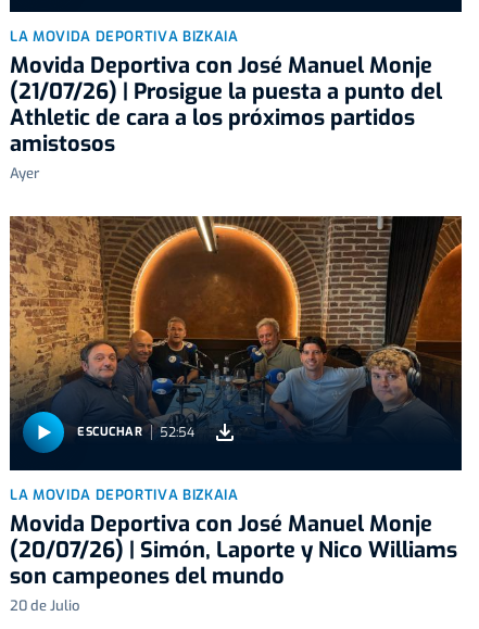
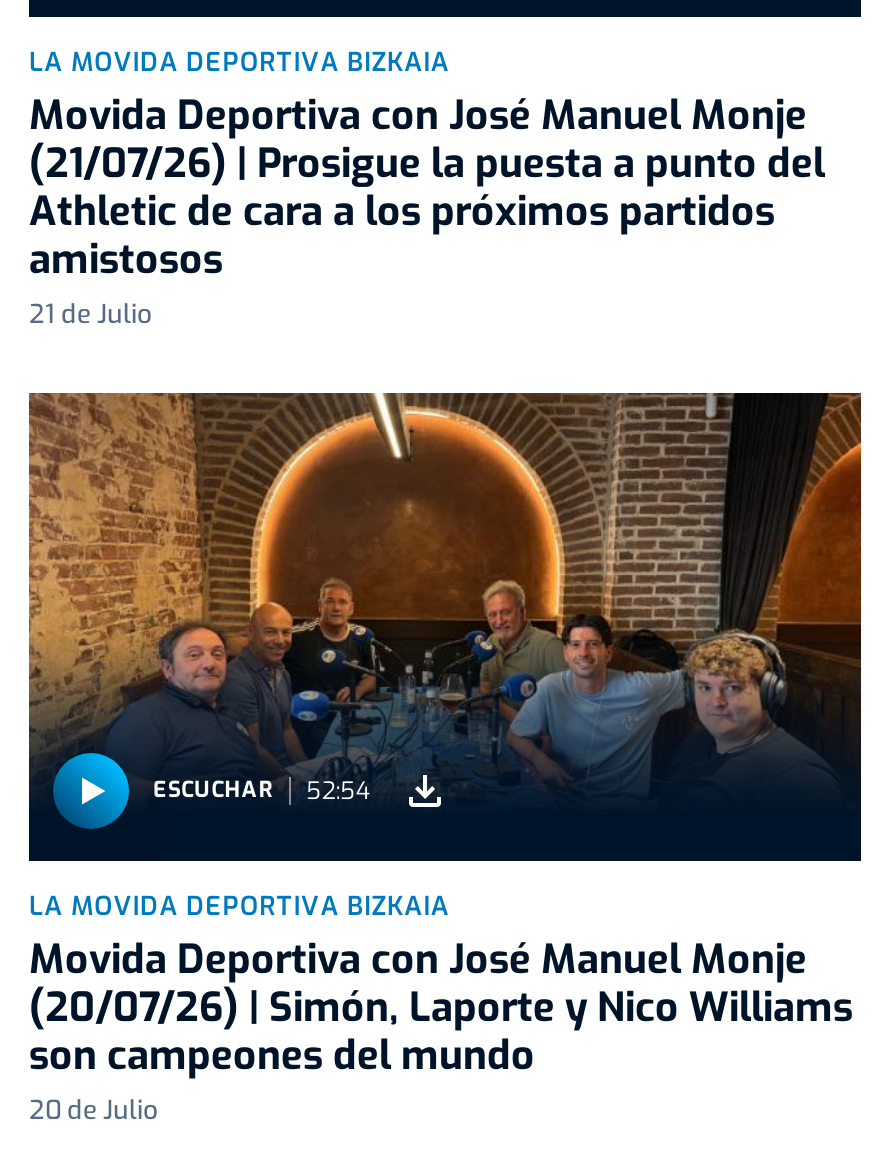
- Ayer
+ 21 de Julio
